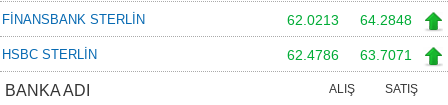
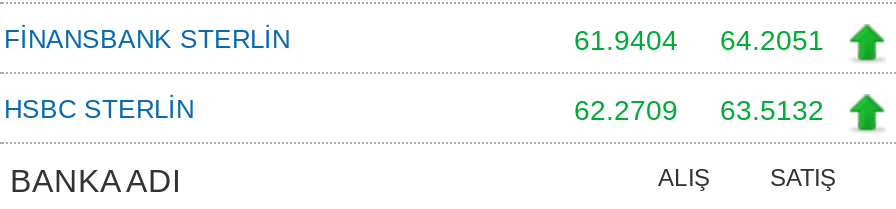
- 62.0213
+ 61.9404

- 64.2848
+ 64.2051

- 62.4786
+ 62.2709

- 63.7071
+ 63.5132
